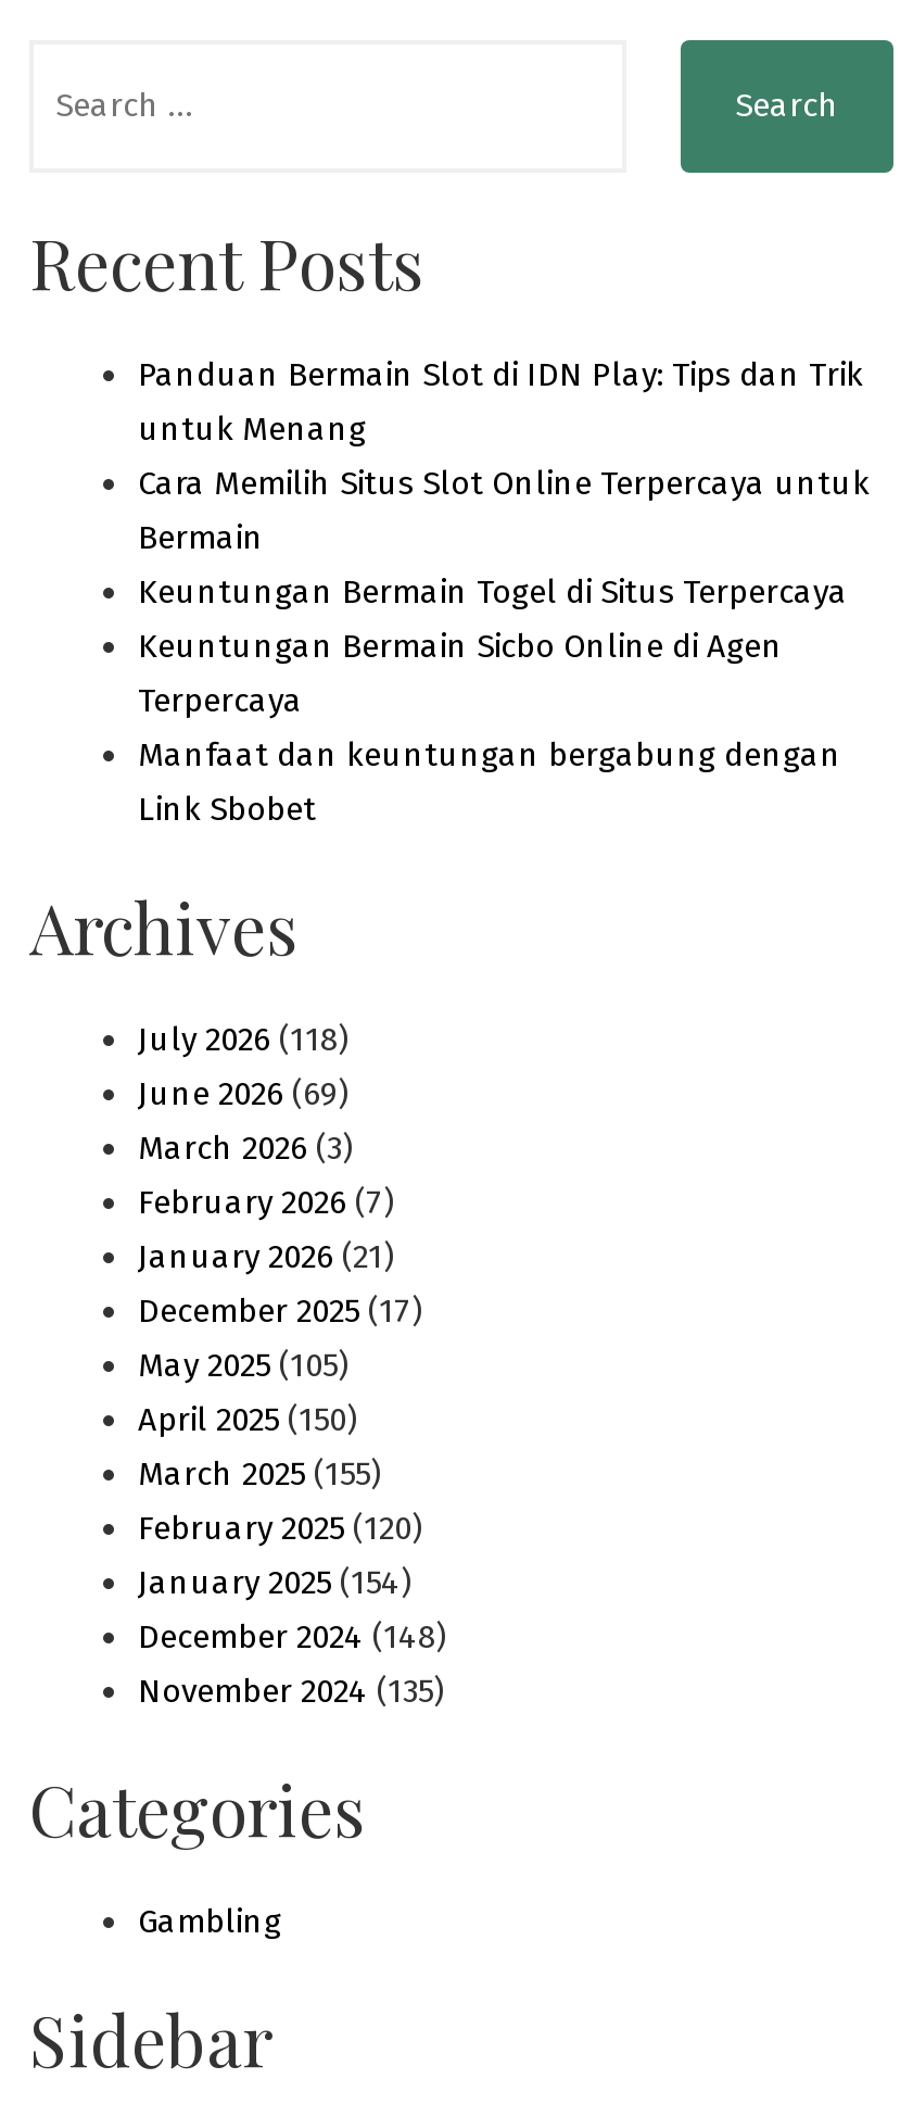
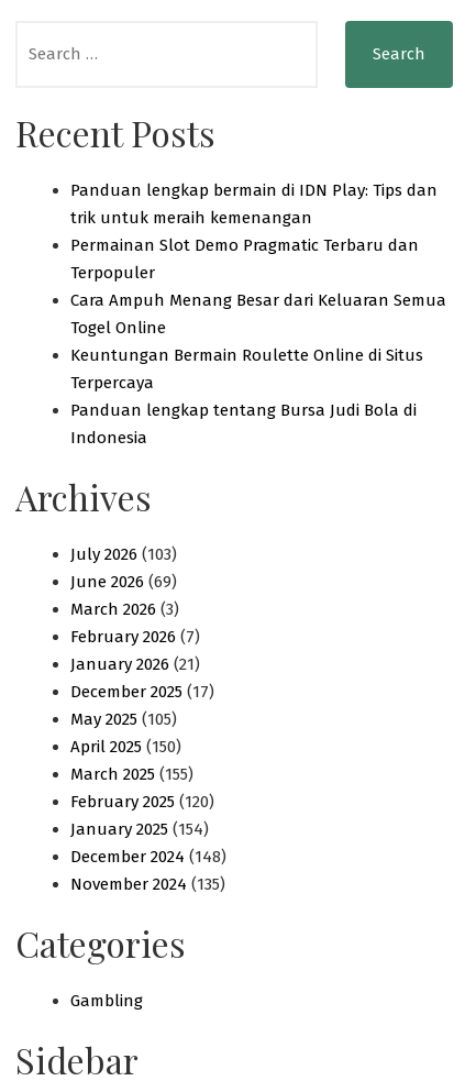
- Panduan Bermain Slot di IDN Play: Tips dan Trik
- untuk Menang
- Cara Memilih Situs Slot Online Terpercaya untuk
- Bermain
- Keuntungan Bermain Togel di Situs Terpercaya
- Keuntungan Bermain Sicbo Online di Agen
+ Panduan lengkap bermain di IDN Play: Tips dan
+ trik untuk meraih kemenangan
+ Permainan Slot Demo Pragmatic Terbaru dan
+ Terpopuler
+ Cara Ampuh Menang Besar dari Keluaran Semua
+ Togel Online
+ Keuntungan Bermain Roulette Online di Situs

- Manfaat dan keuntungan bergabung dengan
- Link Sbobet
+ Panduan lengkap tentang Bursa Judi Bola di
+ Indonesia

- July 2026 (118)
+ July 2026 (103)
